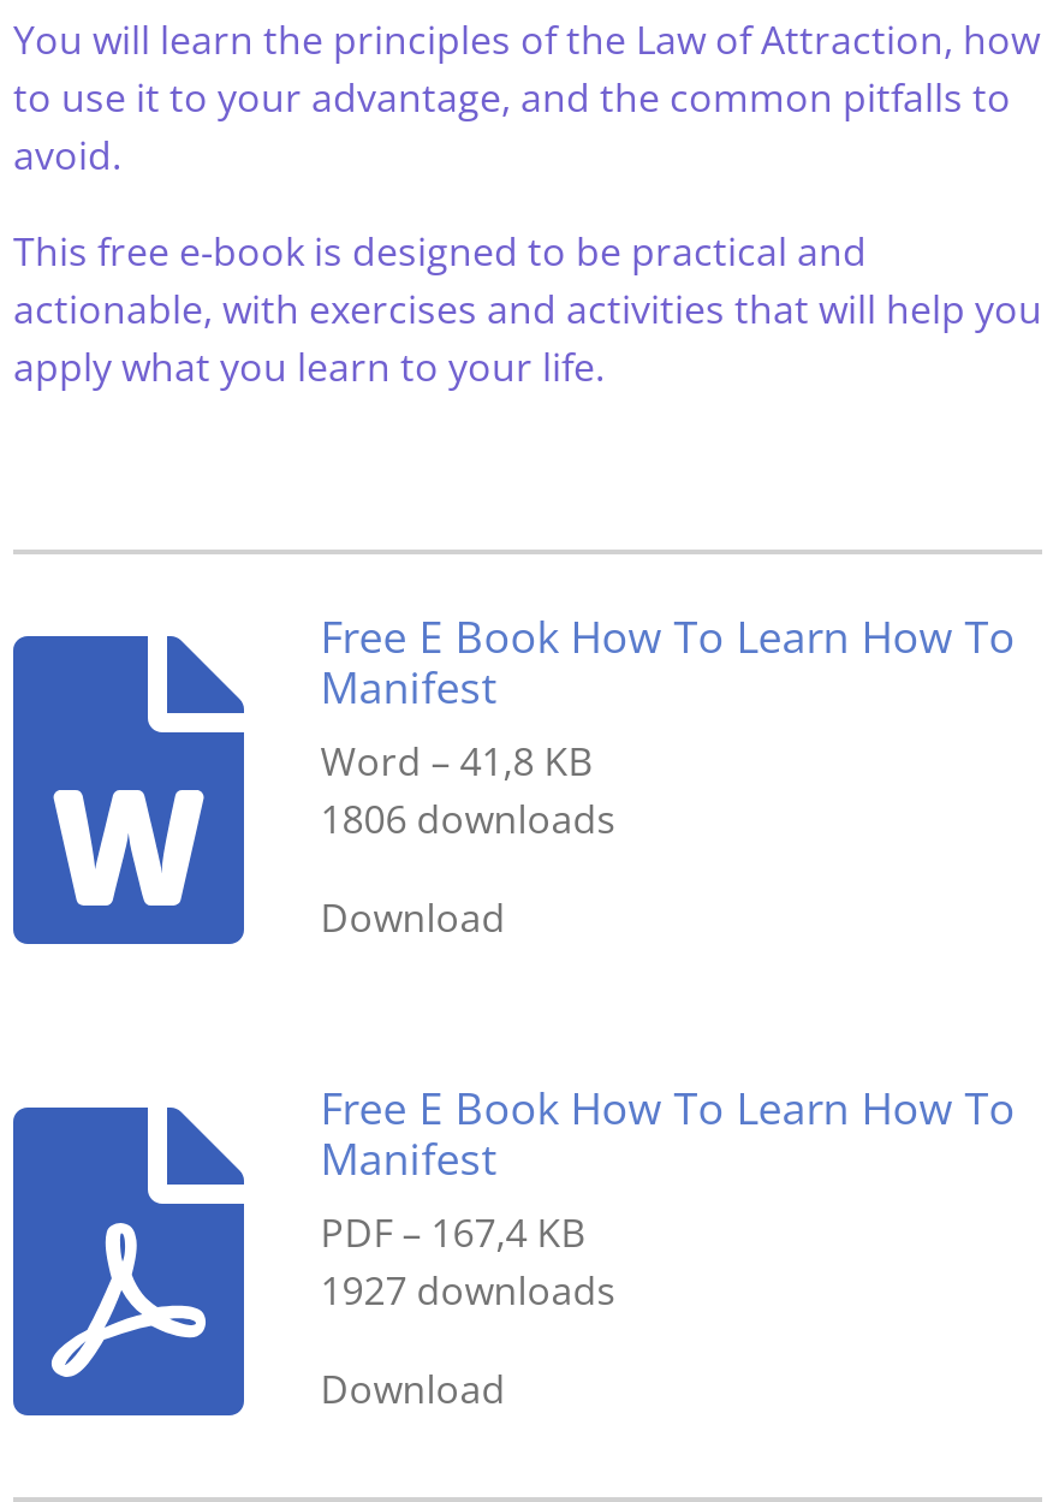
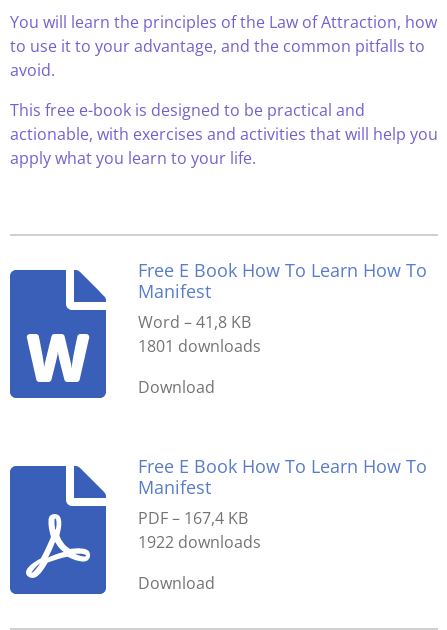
- 1806 downloads
+ 1801 downloads

- 1927 downloads
+ 1922 downloads
